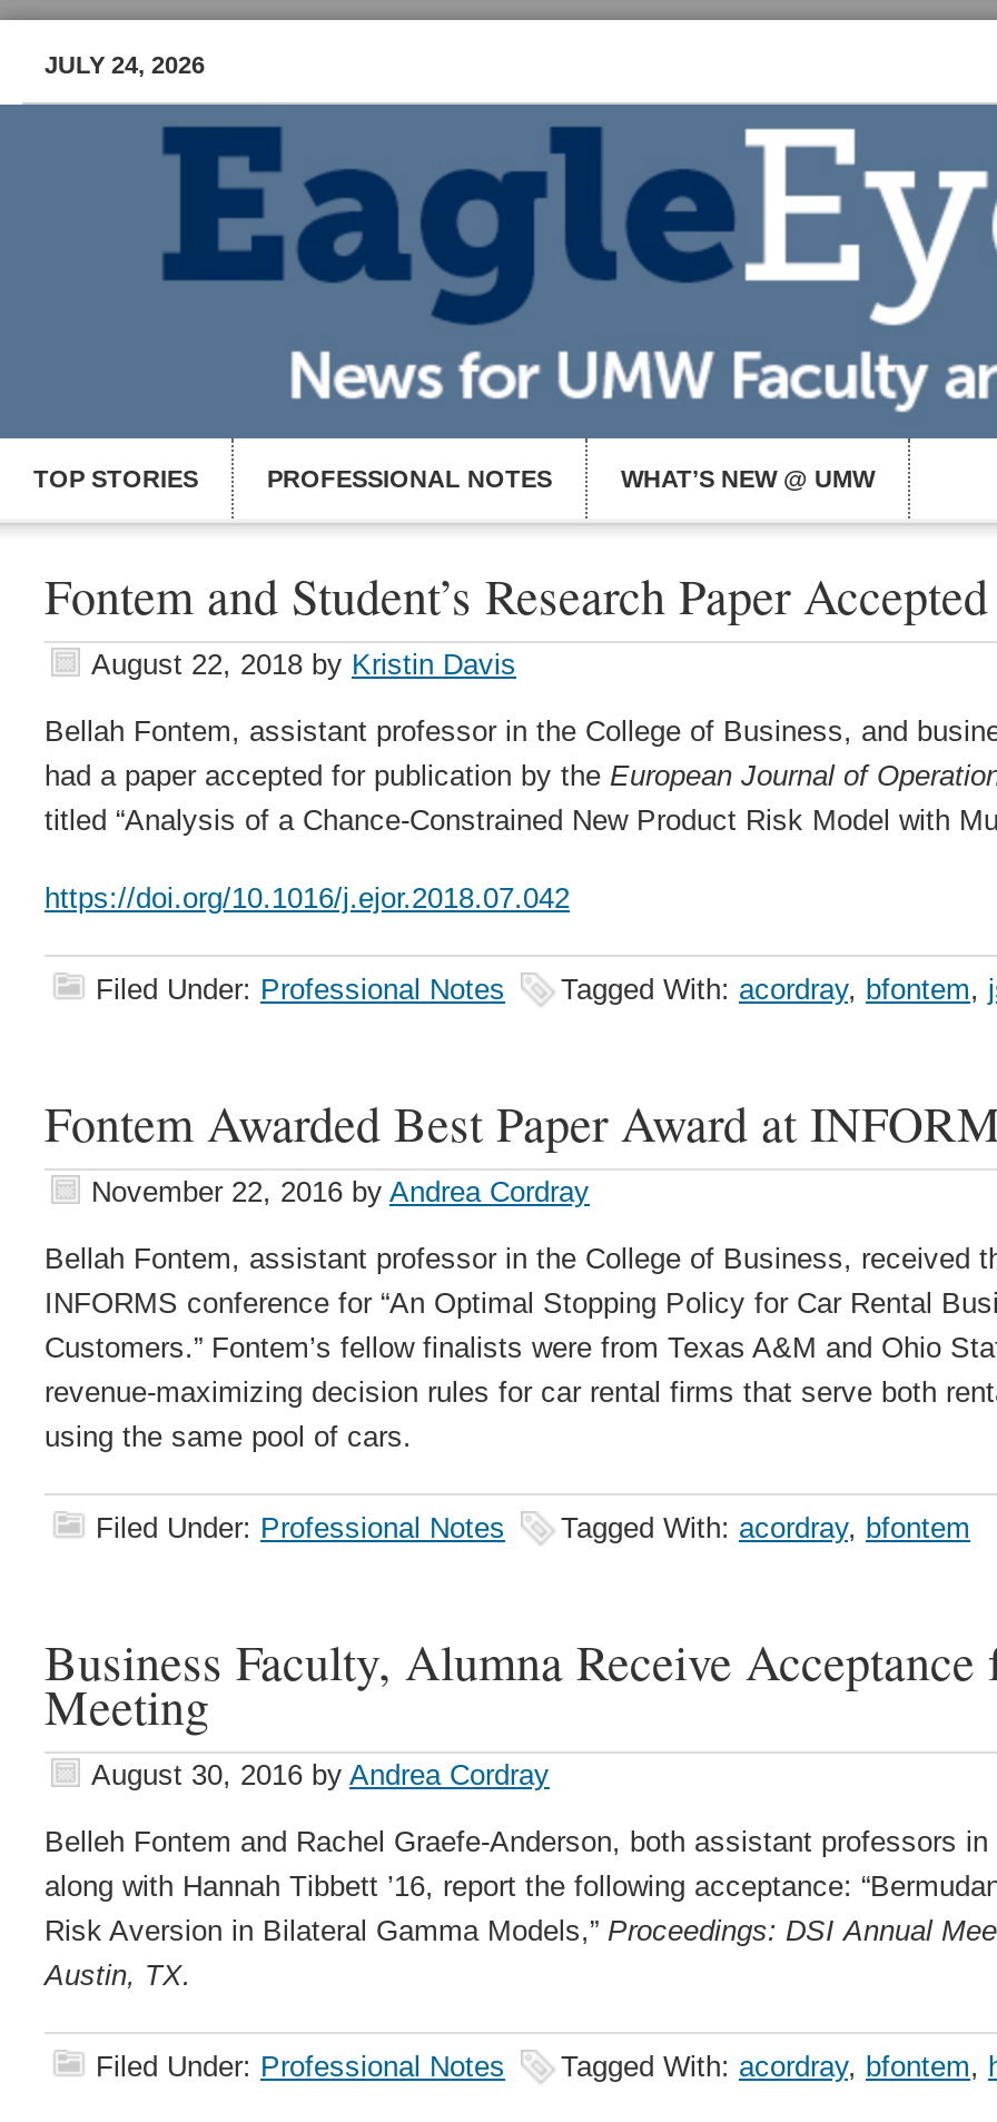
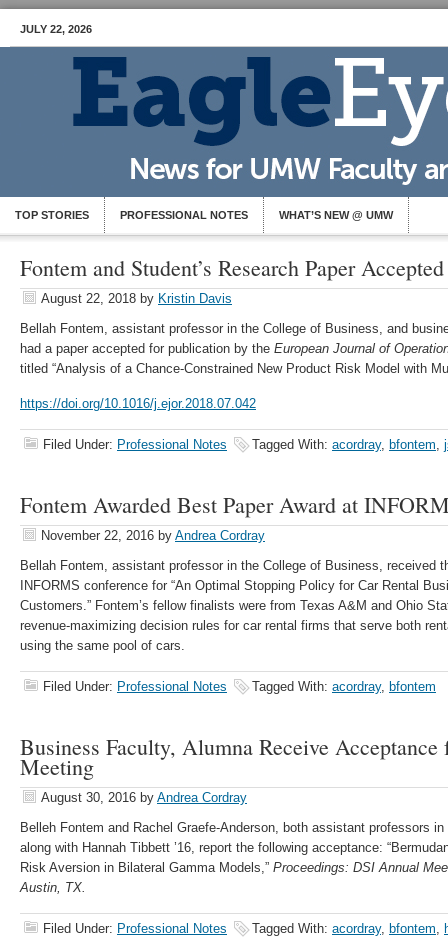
- JULY 24, 2026
+ JULY 22, 2026
